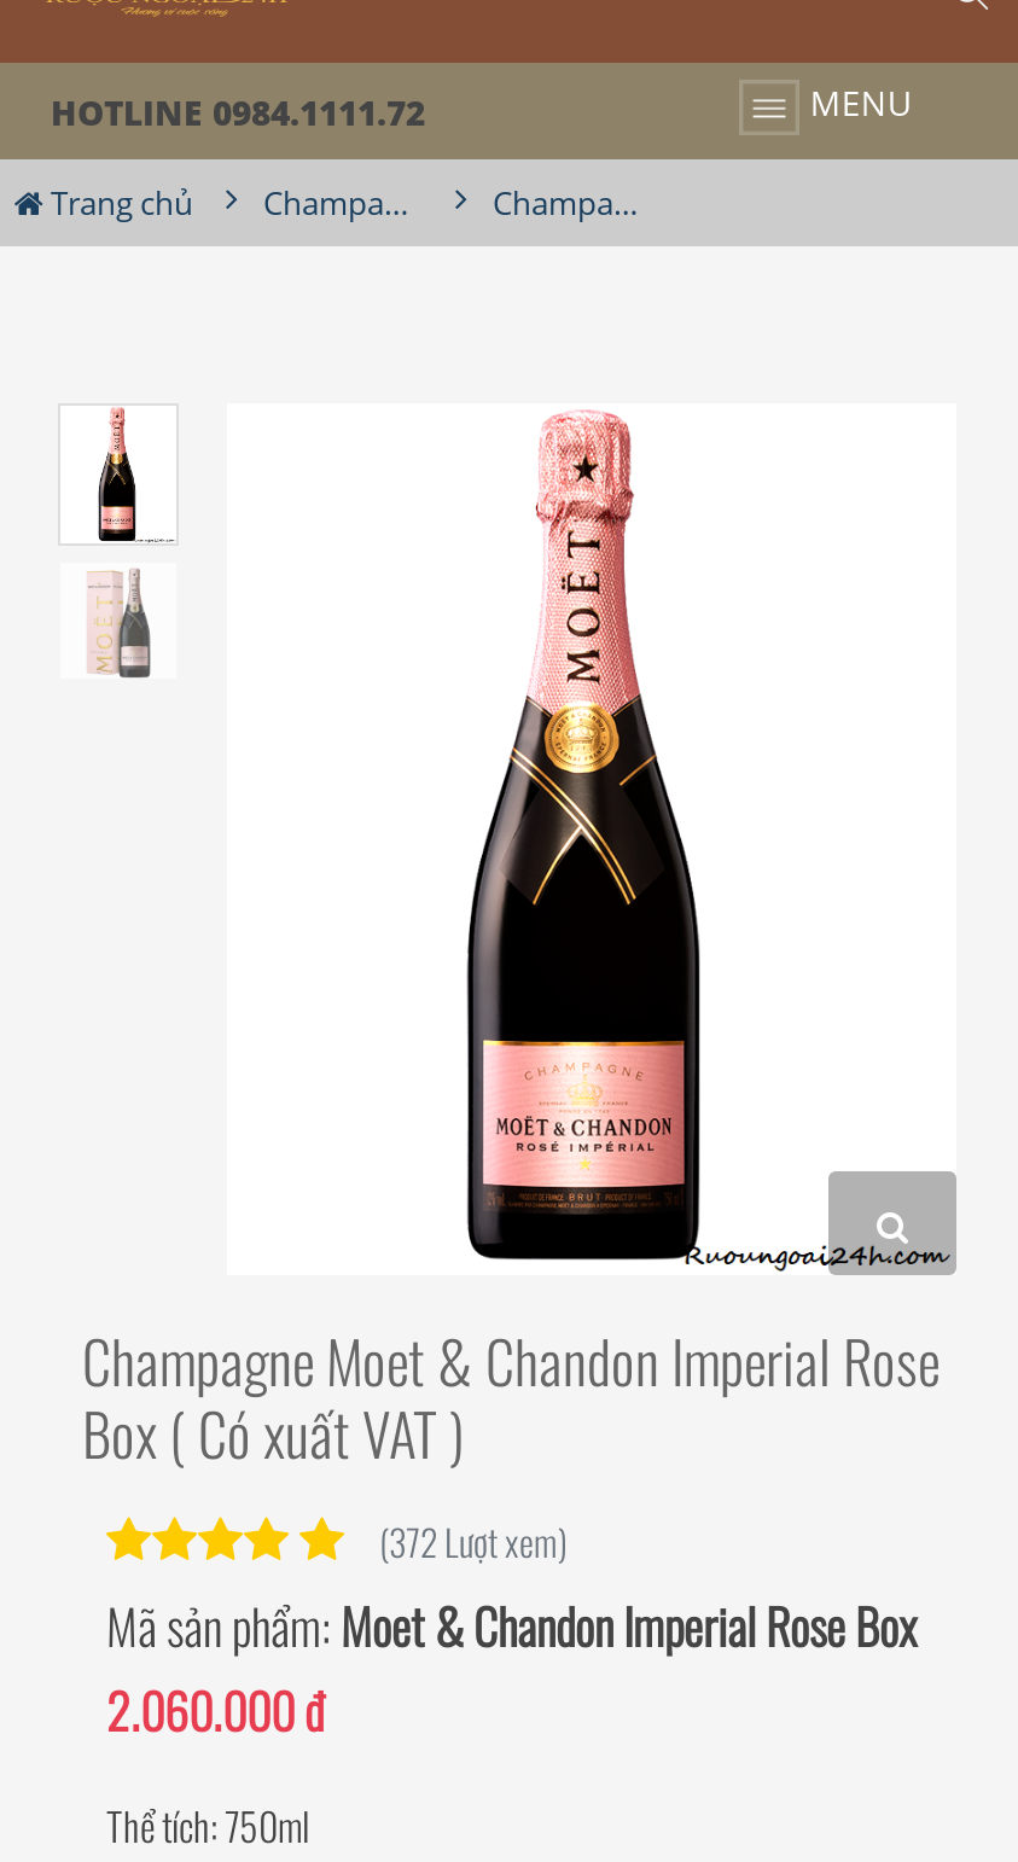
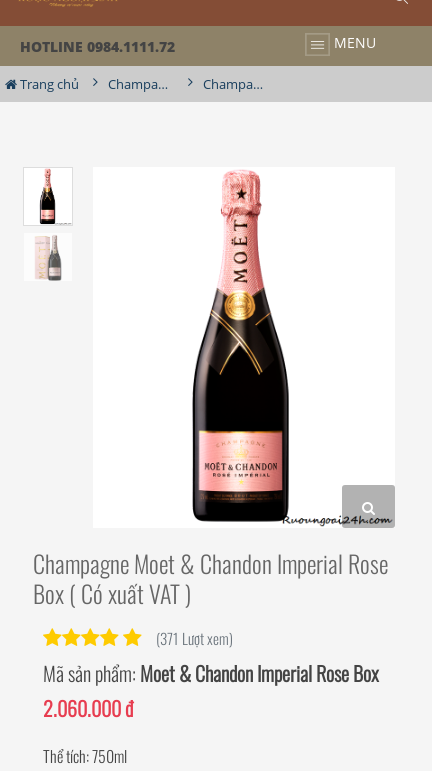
- (372 Lượt xem)
+ (371 Lượt xem)
